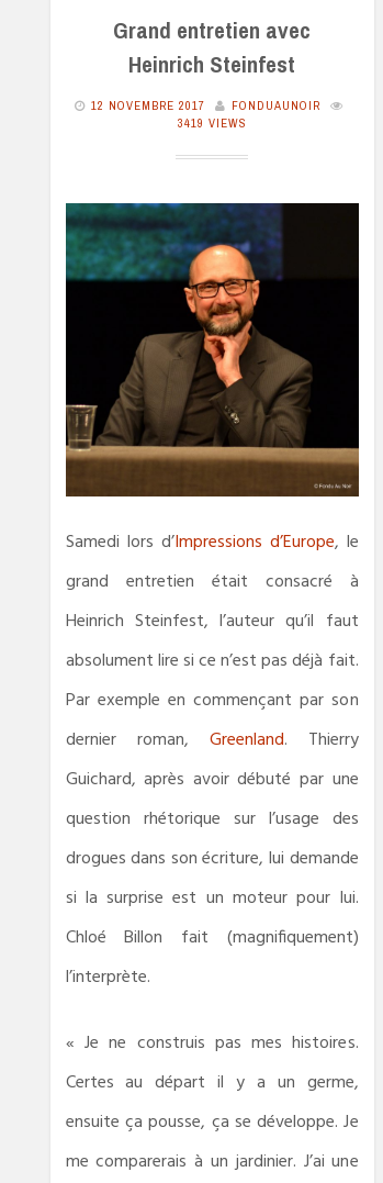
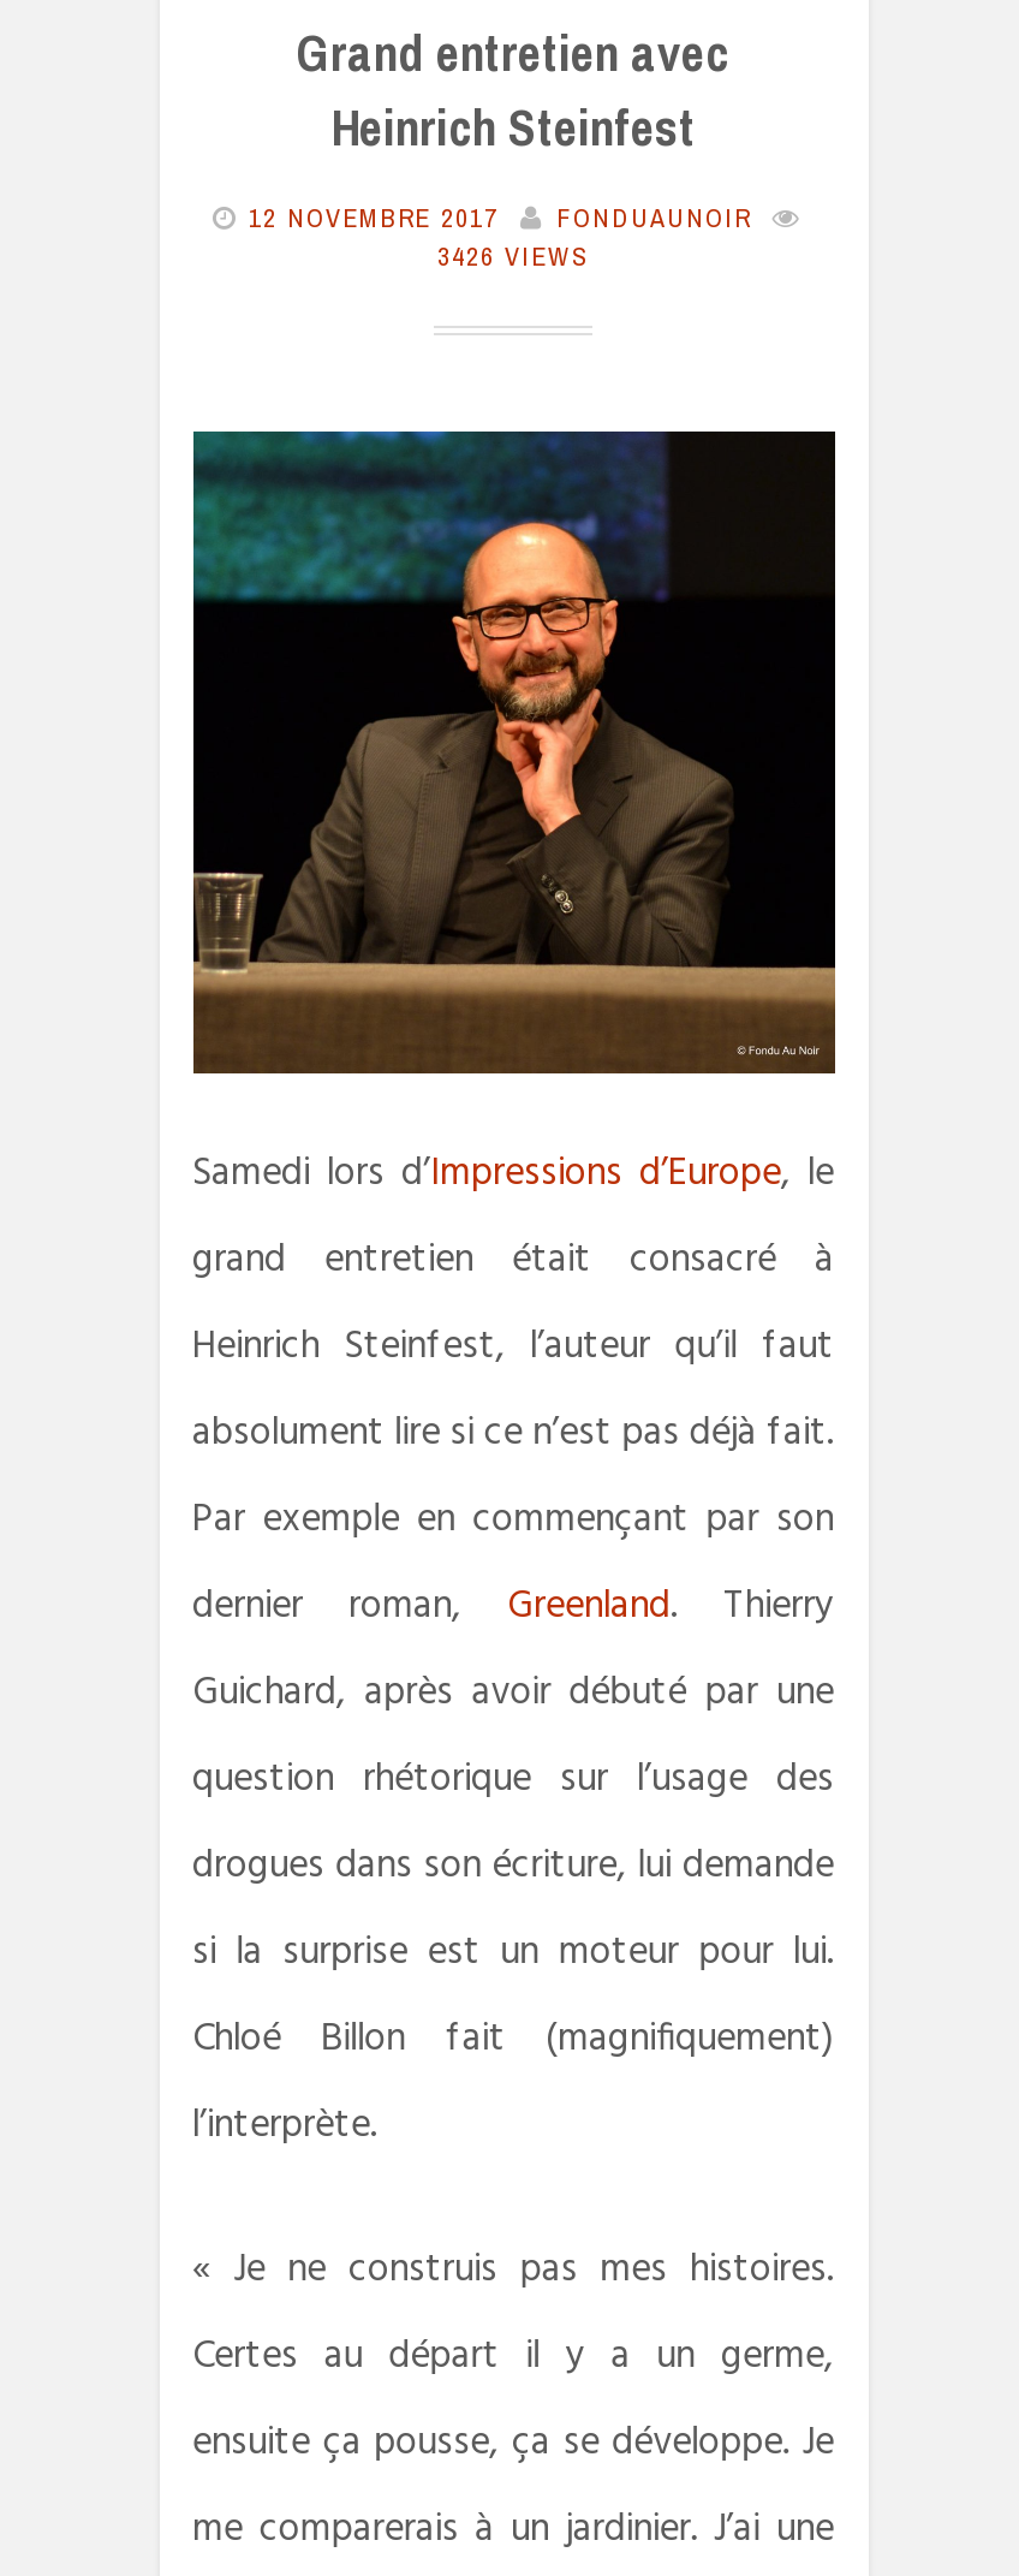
- 3419 VIEWS
+ 3426 VIEWS
